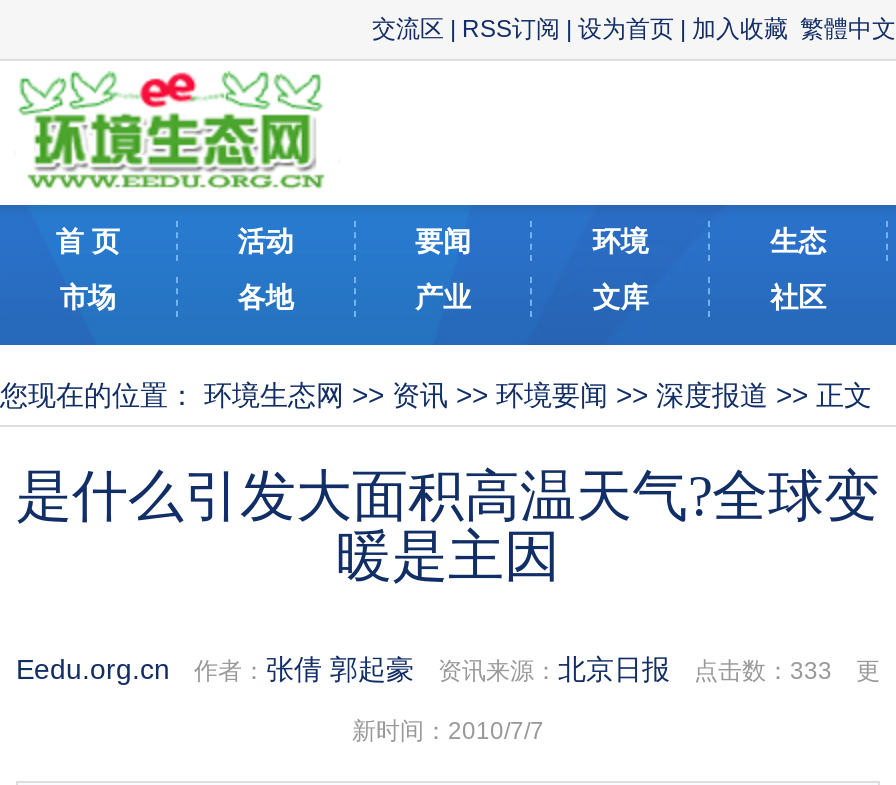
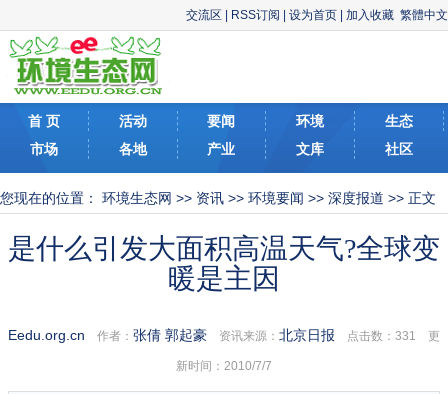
- Eedu.org.cn作者：张倩 郭起豪资讯来源：北京日报点击数：333 更
+ Eedu.org.cn作者：张倩 郭起豪资讯来源：北京日报点击数：331 更
